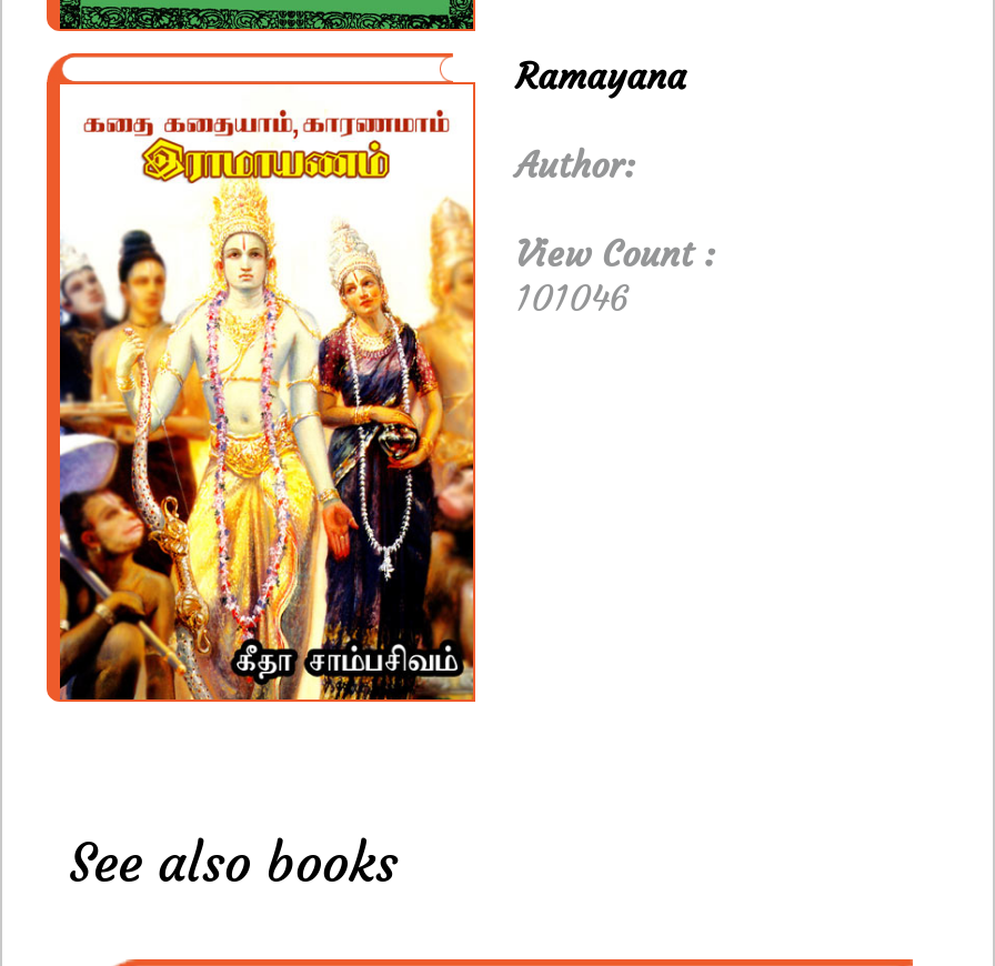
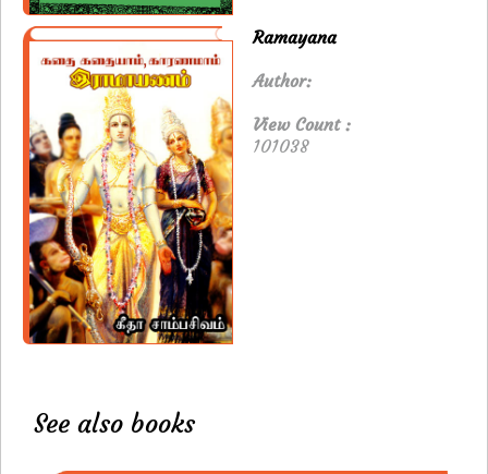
- 101046
+ 101038
